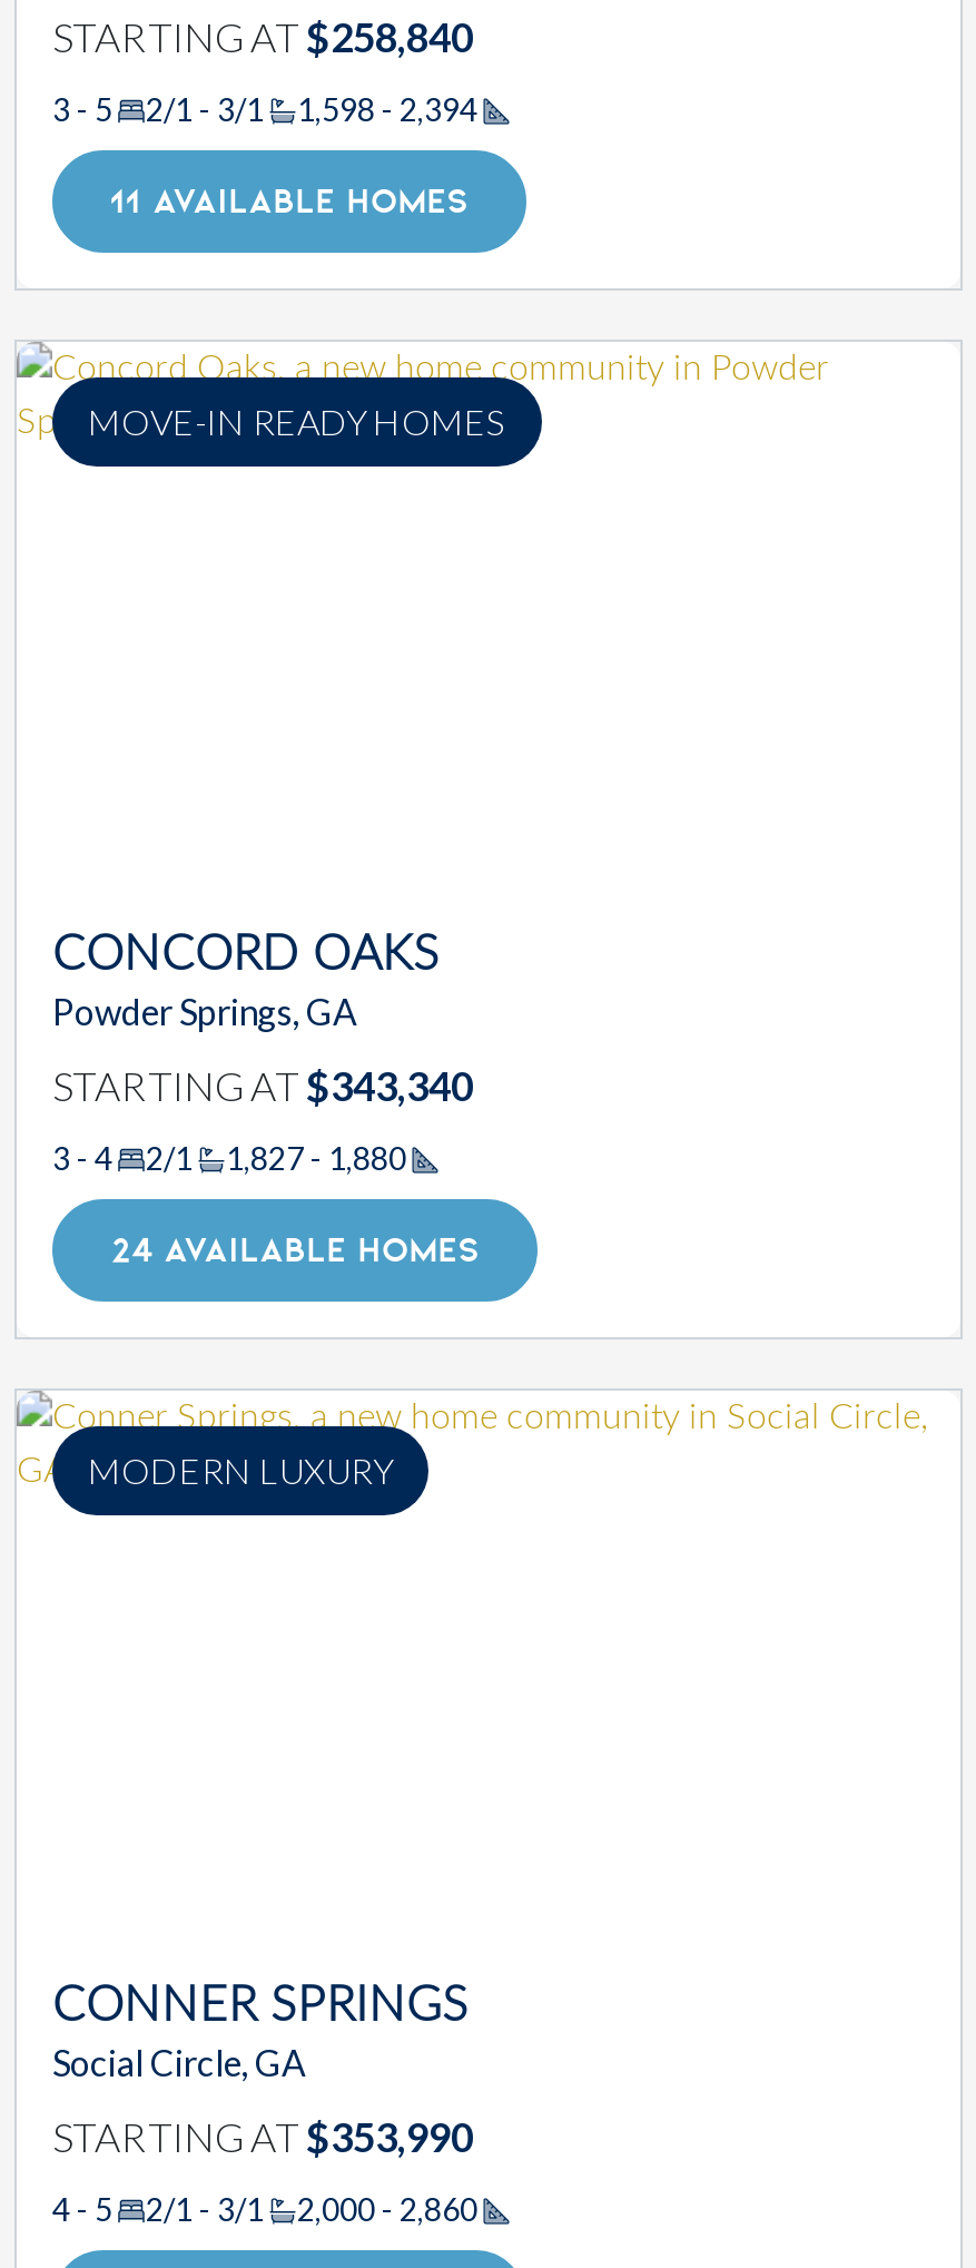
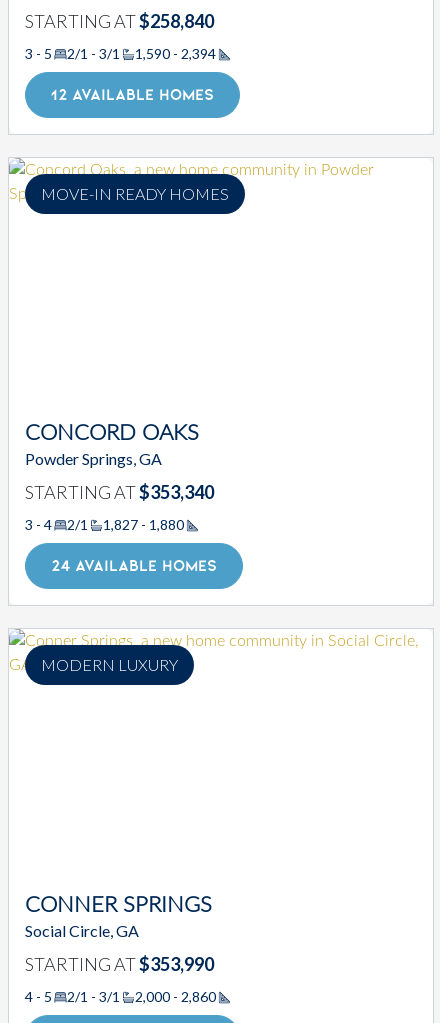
- 3 - 5 2/1 - 3/1 1,598 - 2,394
+ 3 - 5 2/1 - 3/1 1,590 - 2,394

- 11 AVAILABLE HOMES
+ 12 AVAILABLE HOMES

- STARTING AT $343,340
+ STARTING AT $353,340
